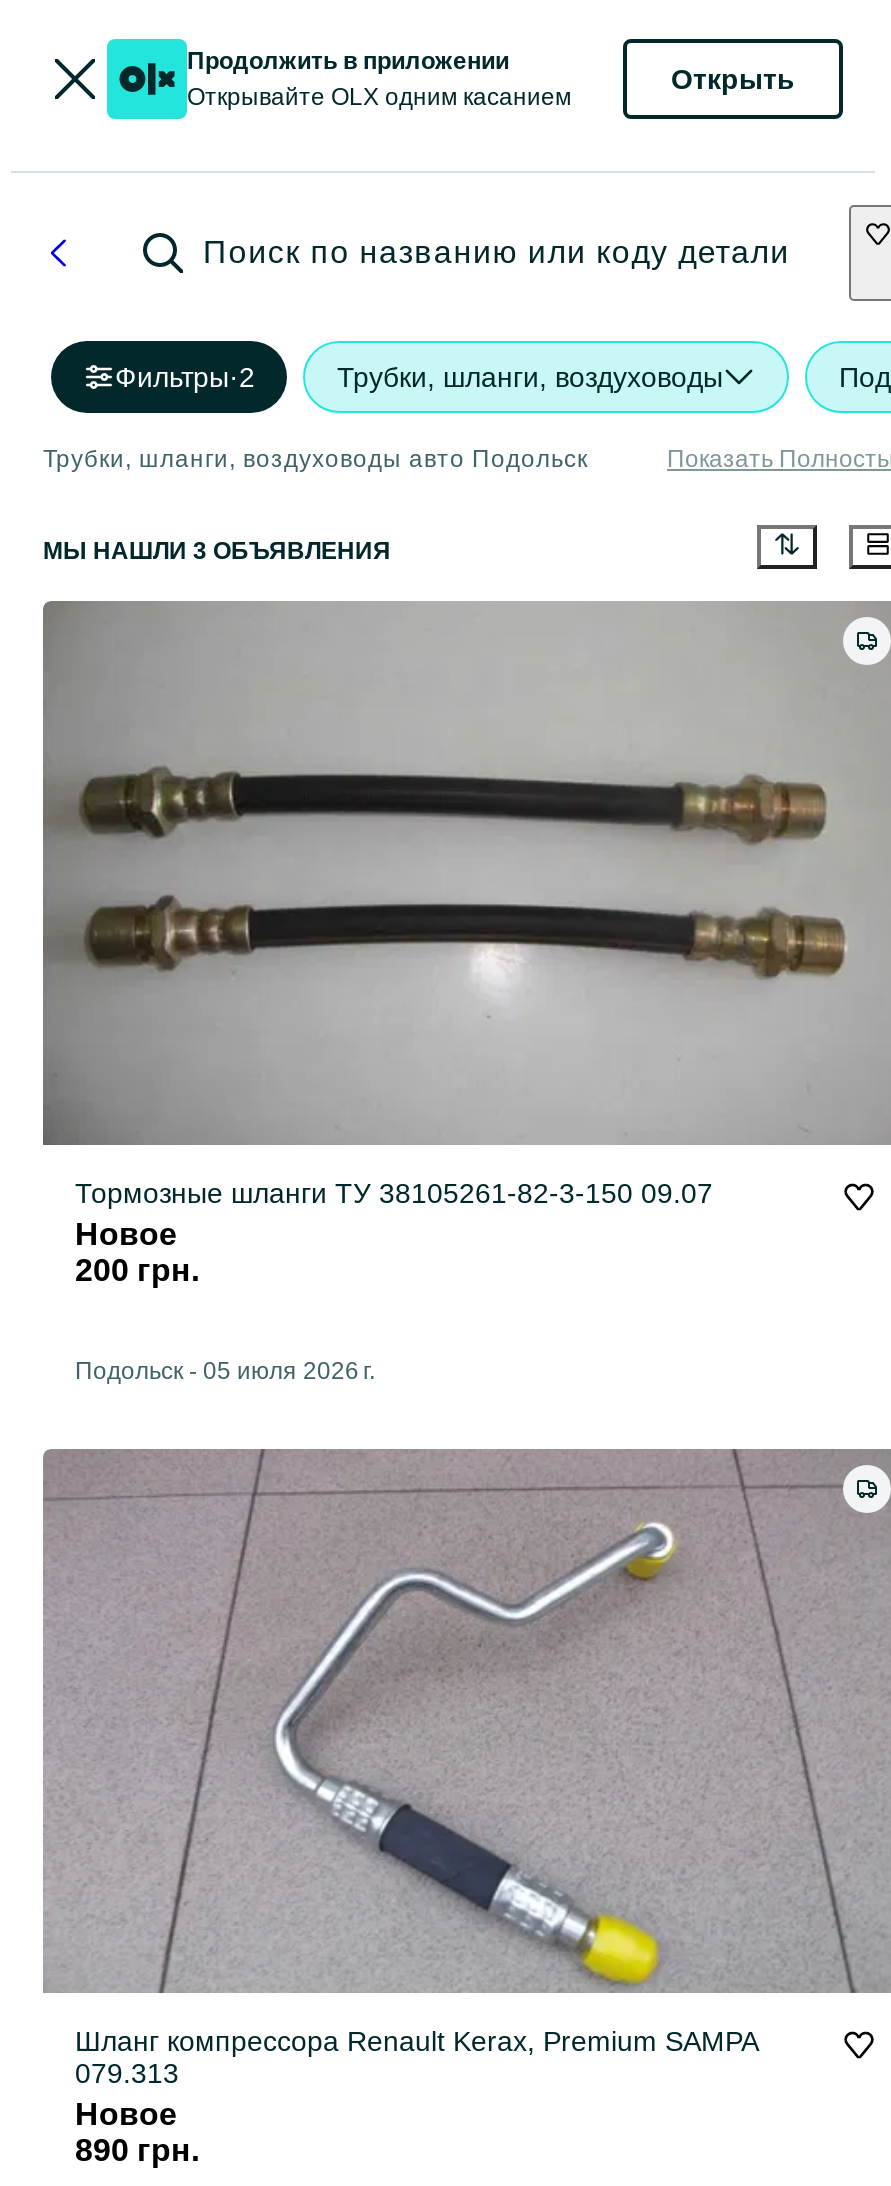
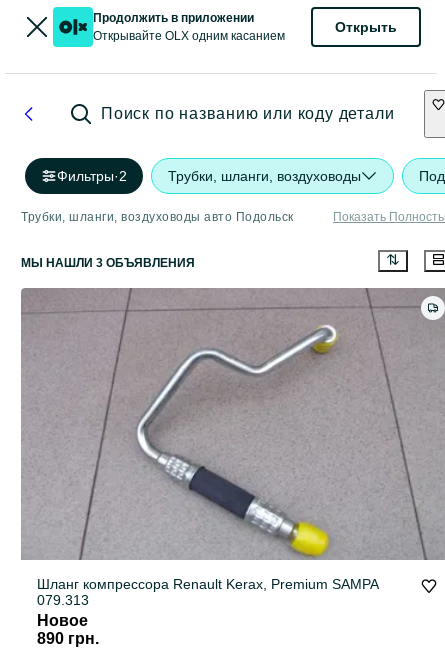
- [image]
- Тормозные шланги ТУ 38105261-82-3-150 09.07
- Новое
- 200 грн.
- Подольск - 05 июля 2026 г.
